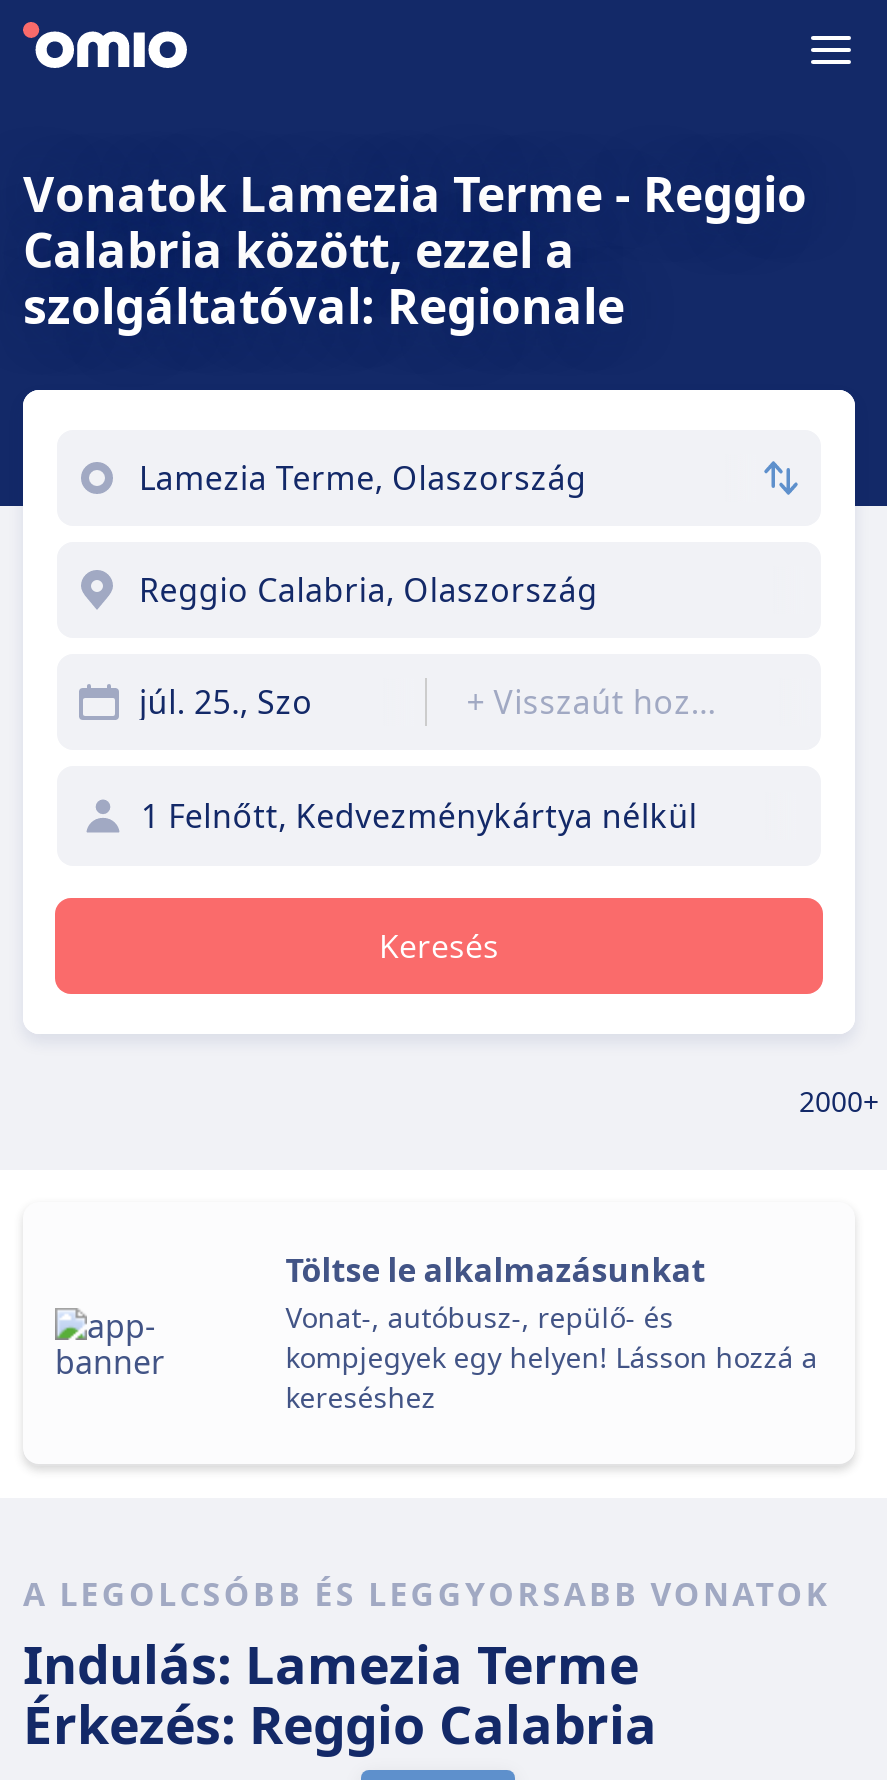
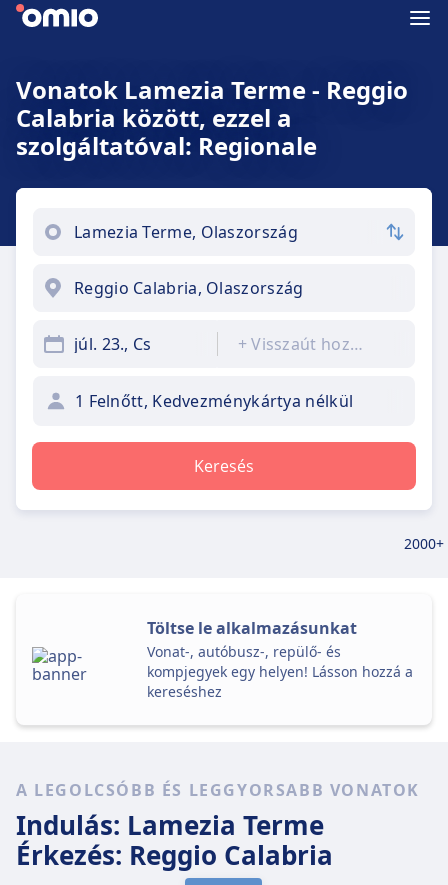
- júl. 25., Szo
+ júl. 23., Cs
